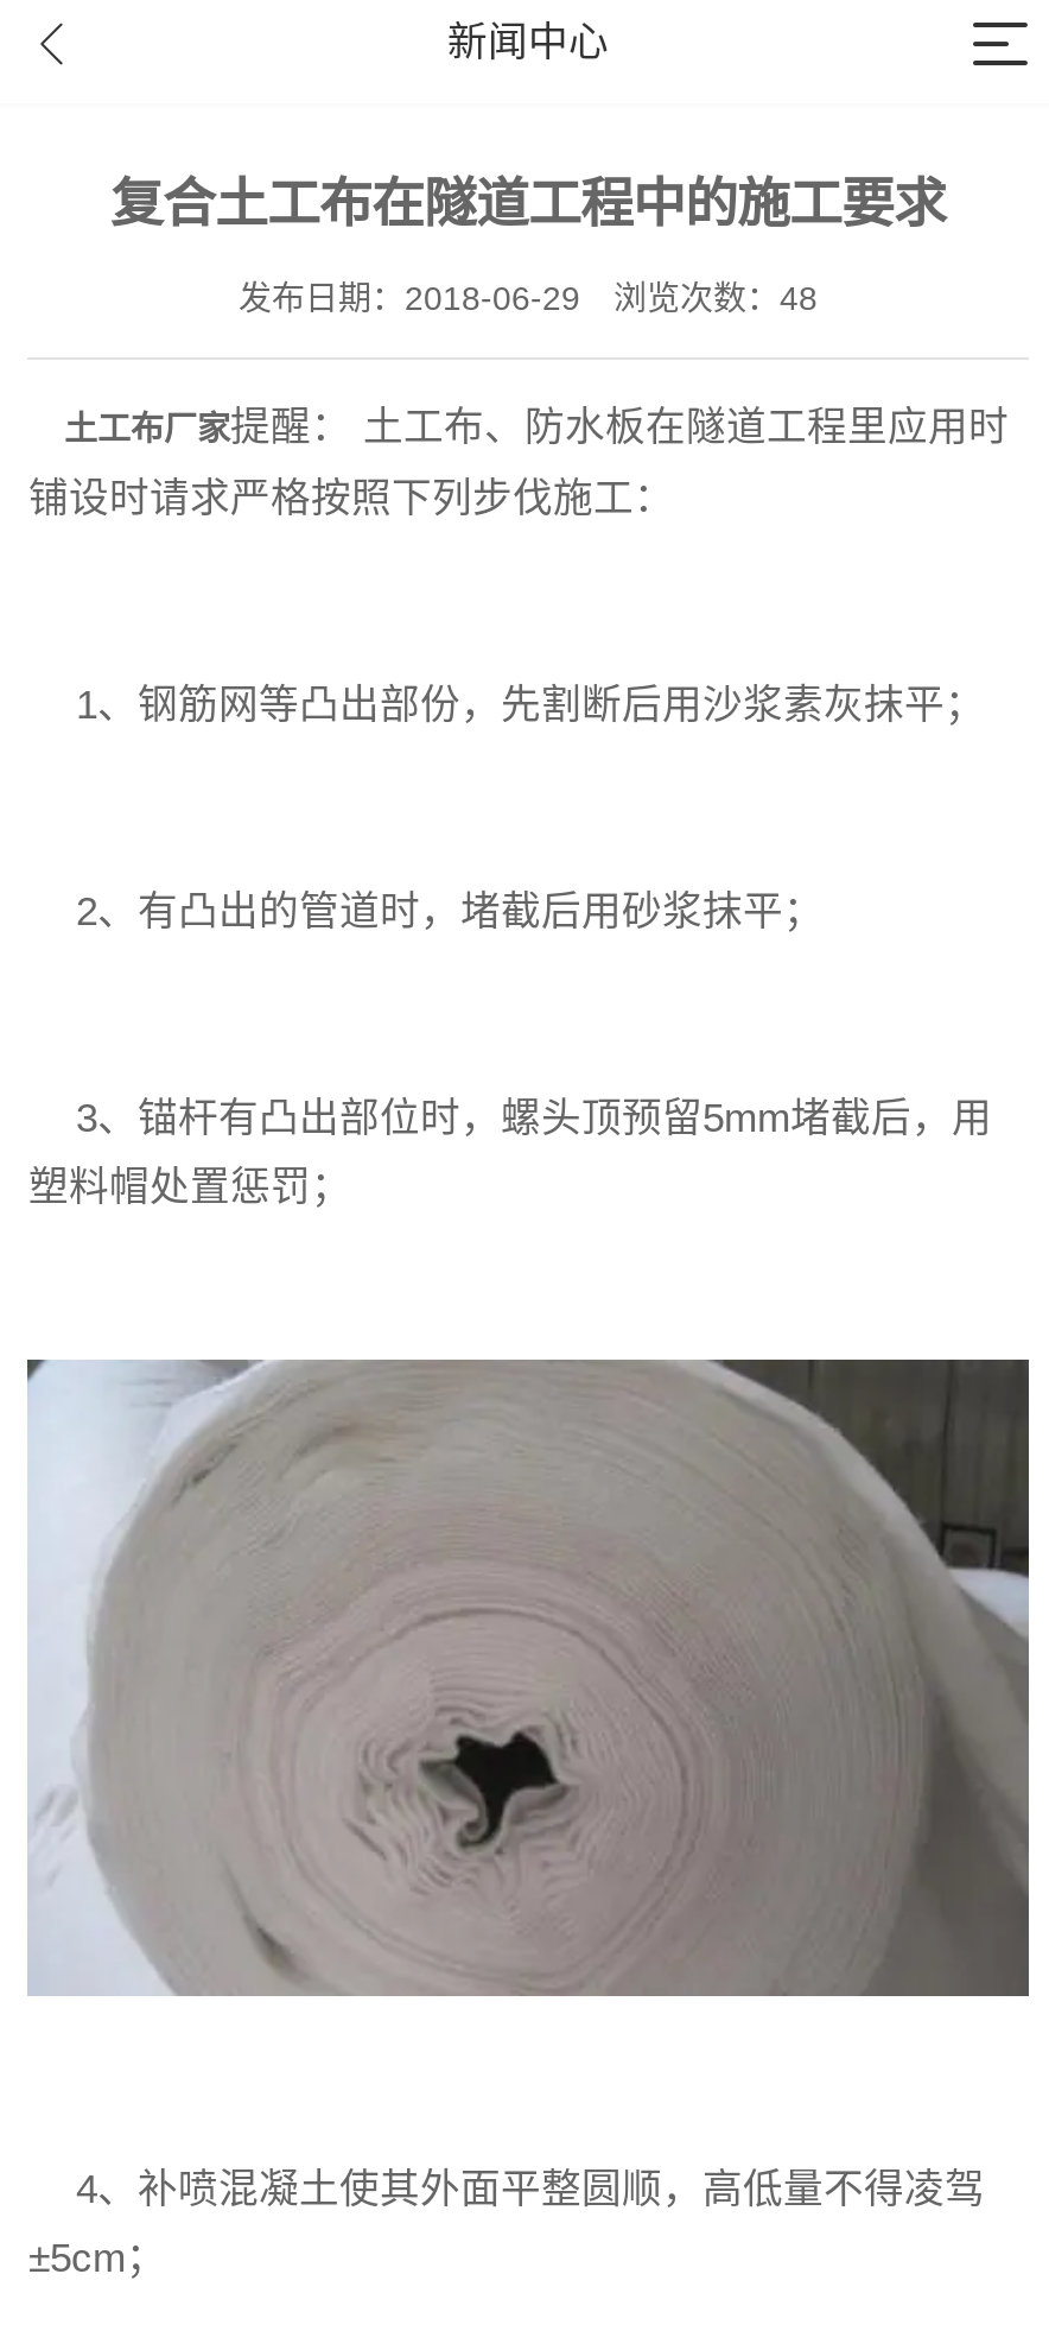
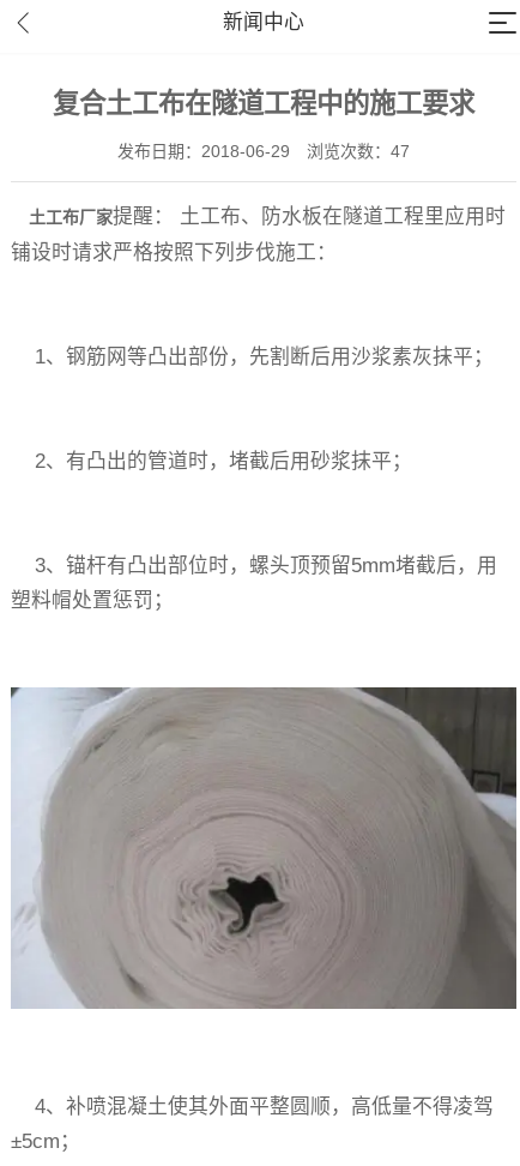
- 发布日期：2018-06-29 浏览次数：48
+ 发布日期：2018-06-29 浏览次数：47
